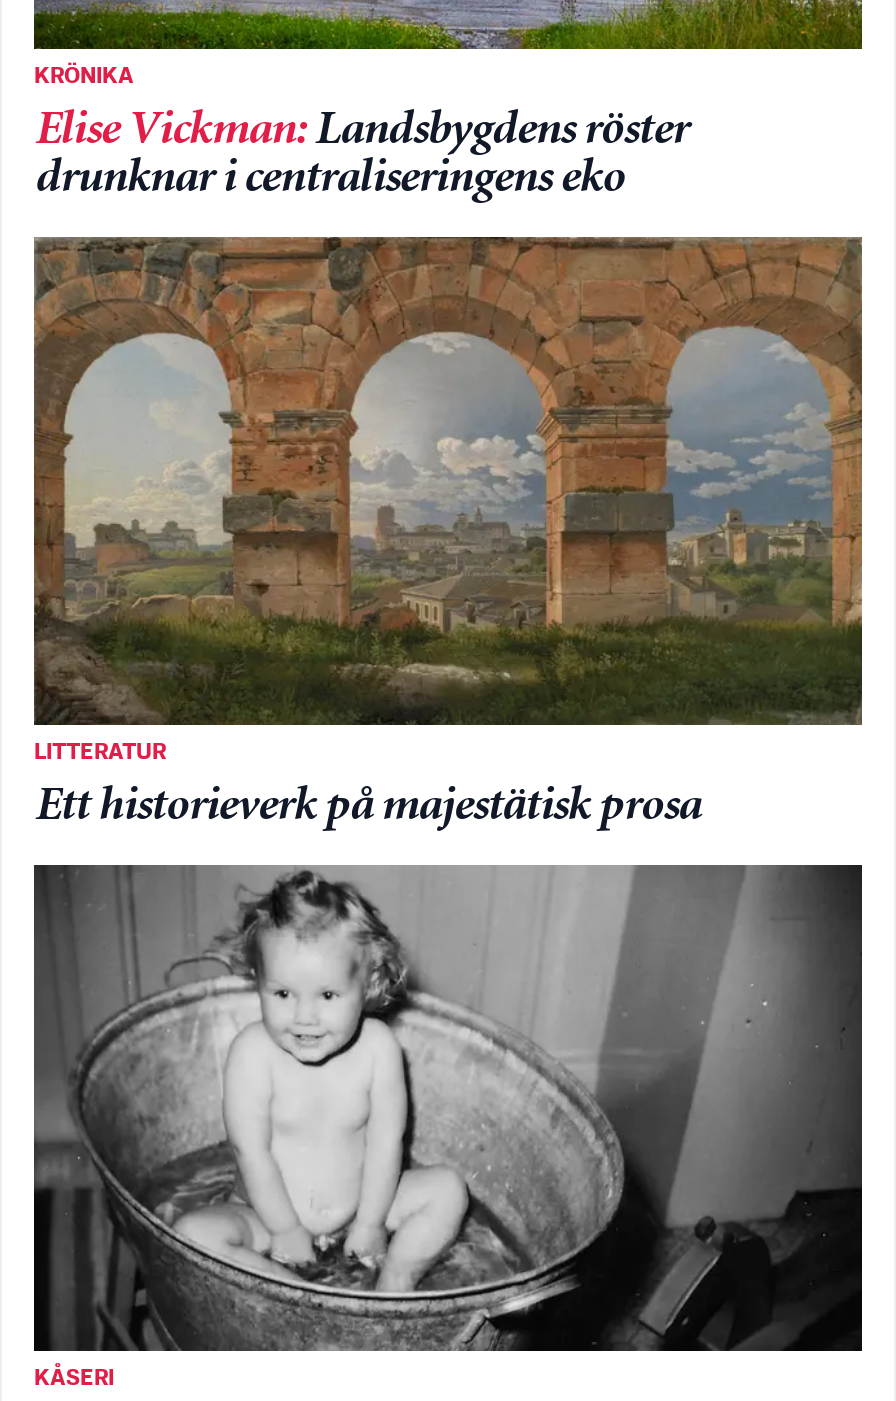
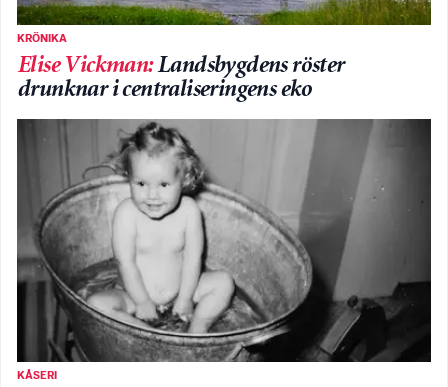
- [image]
- LITTERATUR
- Ett historieverk på majestätisk prosa
